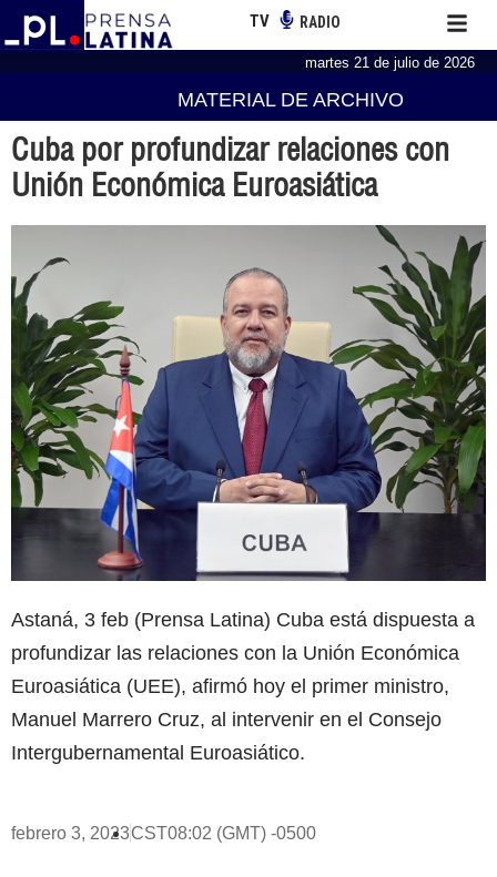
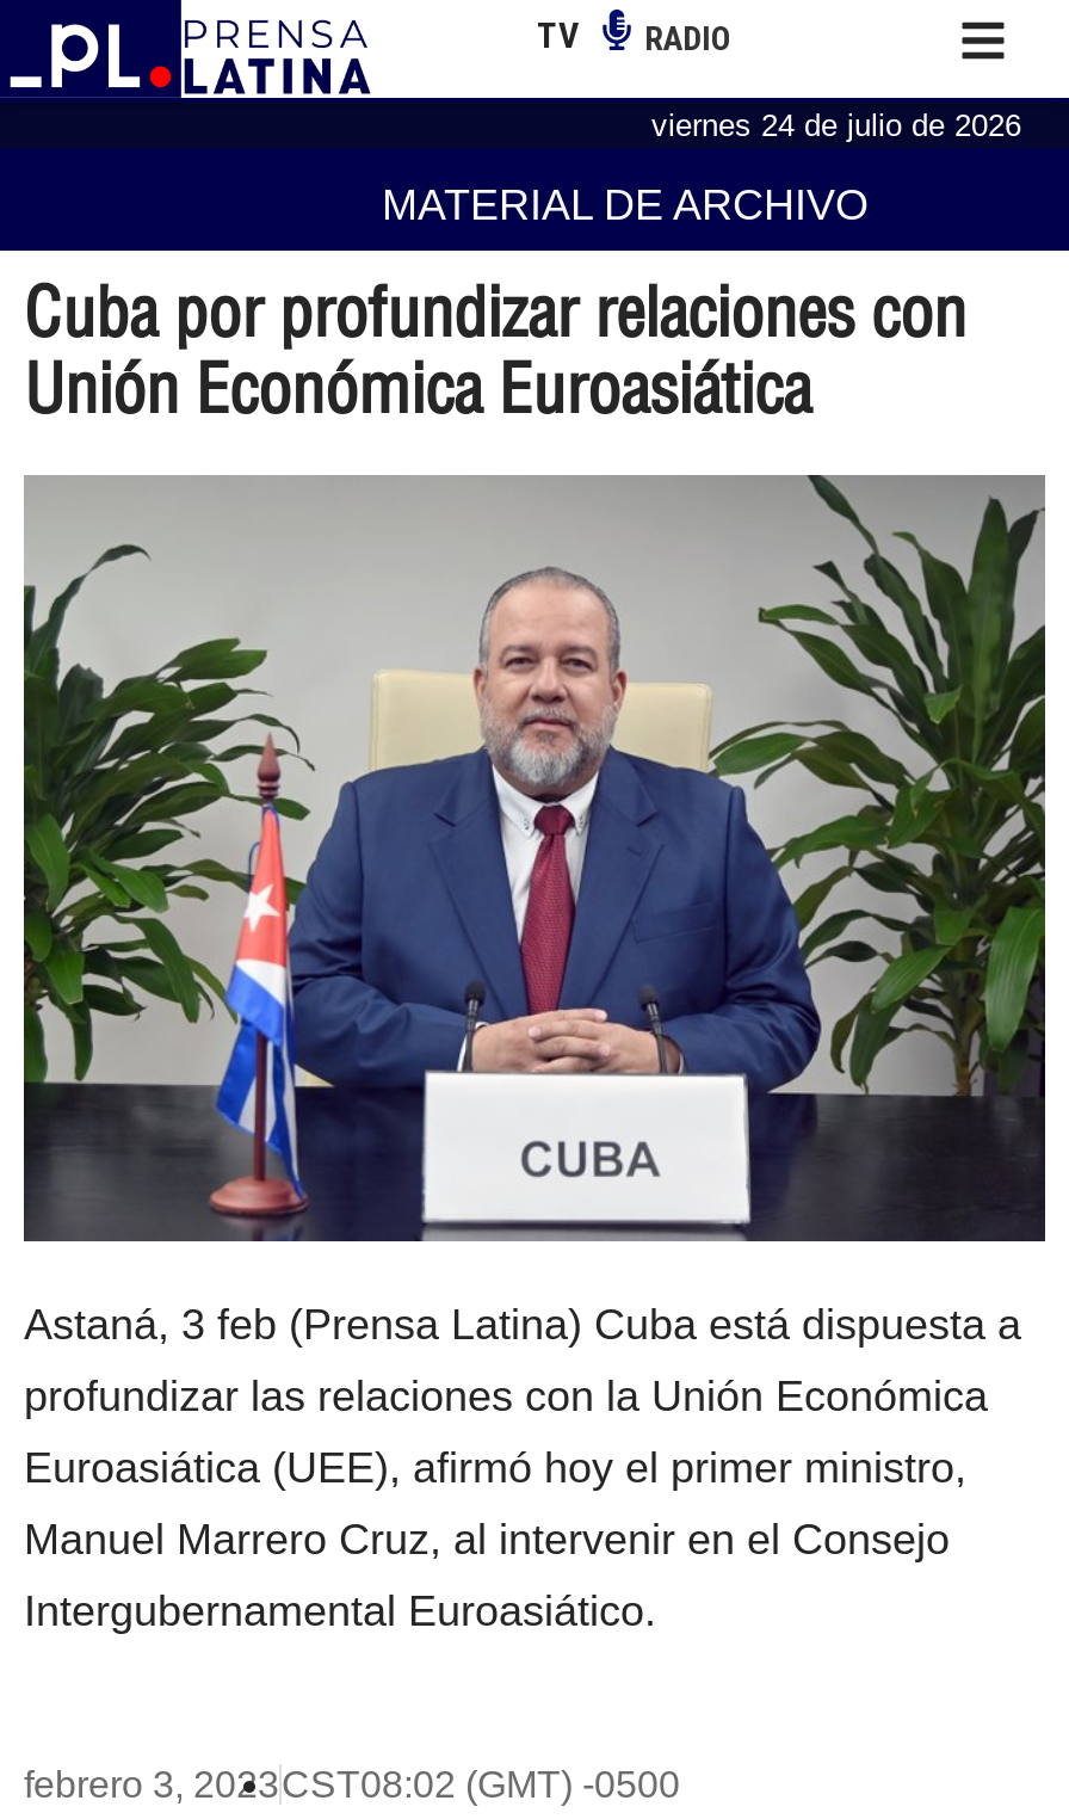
- martes 21 de julio de 2026
+ viernes 24 de julio de 2026
